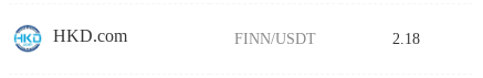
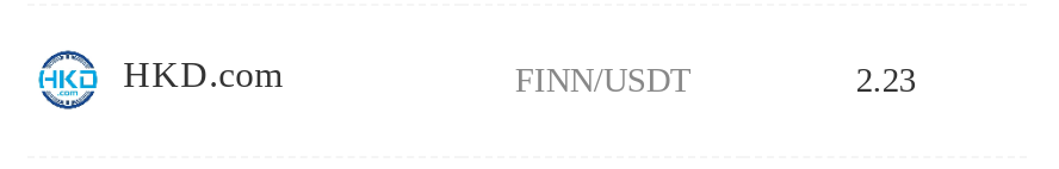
- 2.18
+ 2.23
